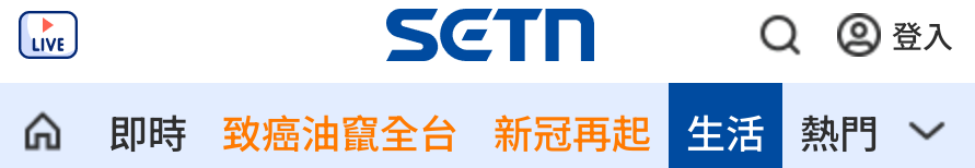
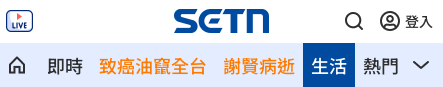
- 新冠再起
+ 謝賢病逝
